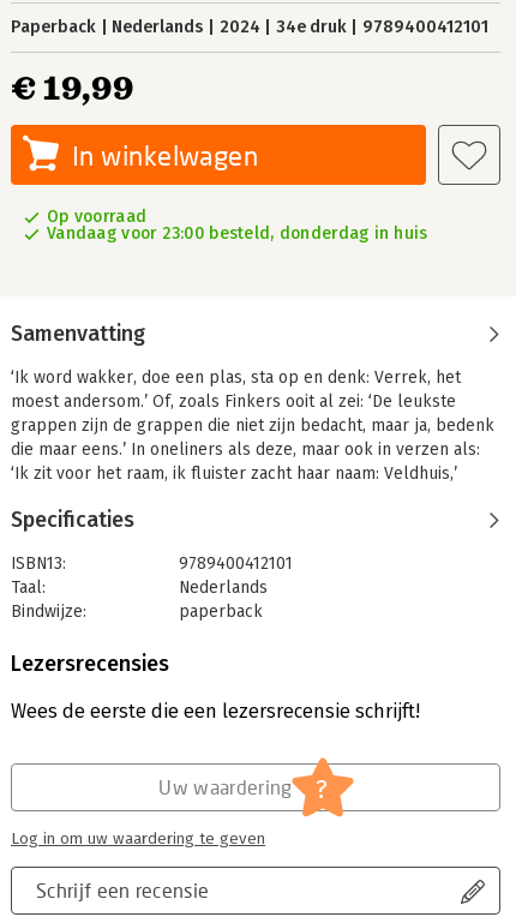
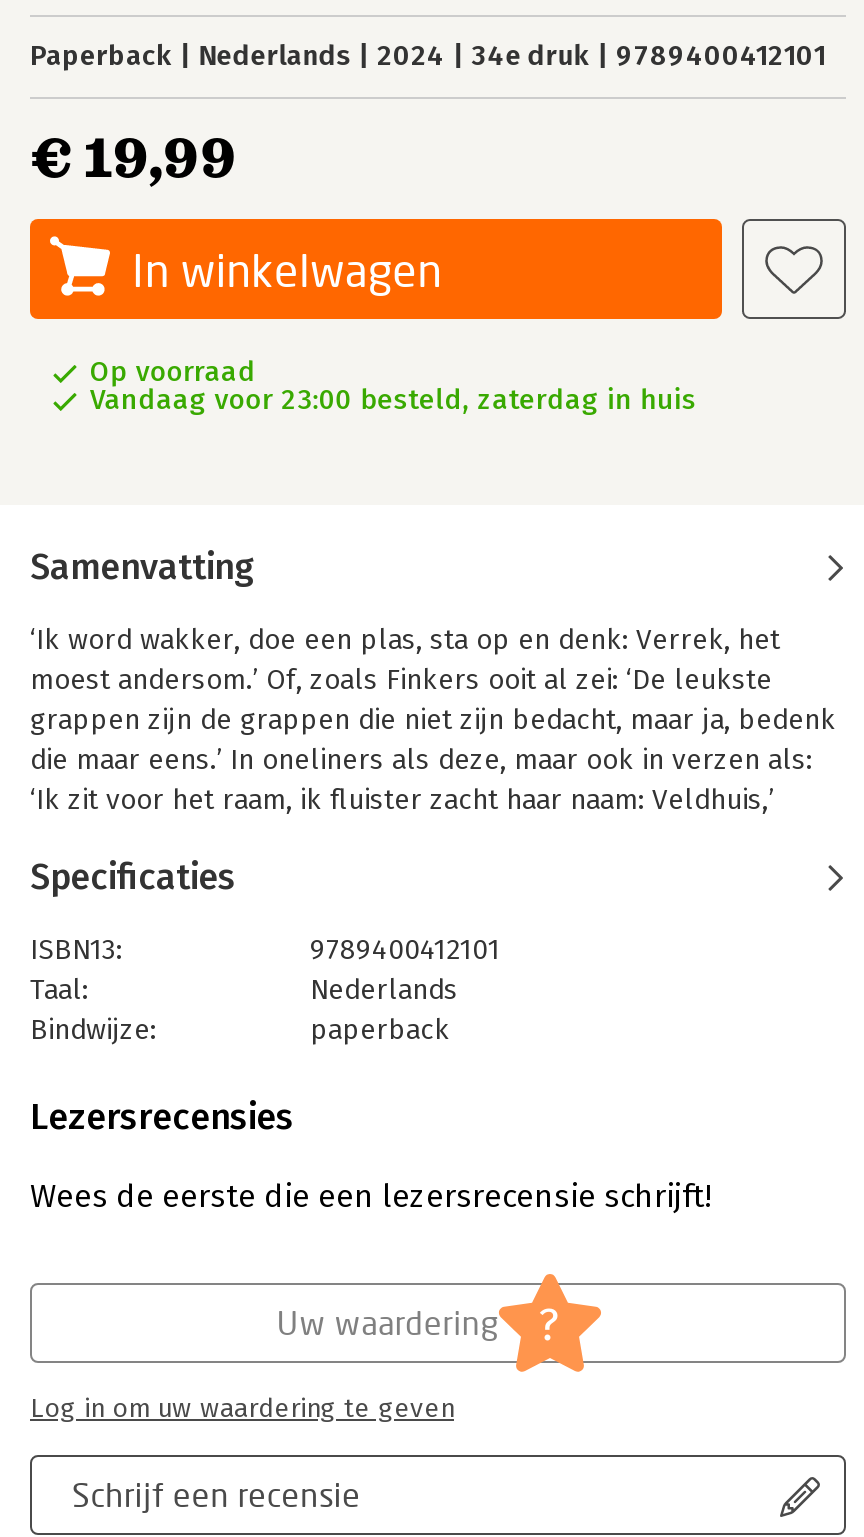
- Vandaag voor 23:00 besteld, donderdag in huis
+ Vandaag voor 23:00 besteld, zaterdag in huis
